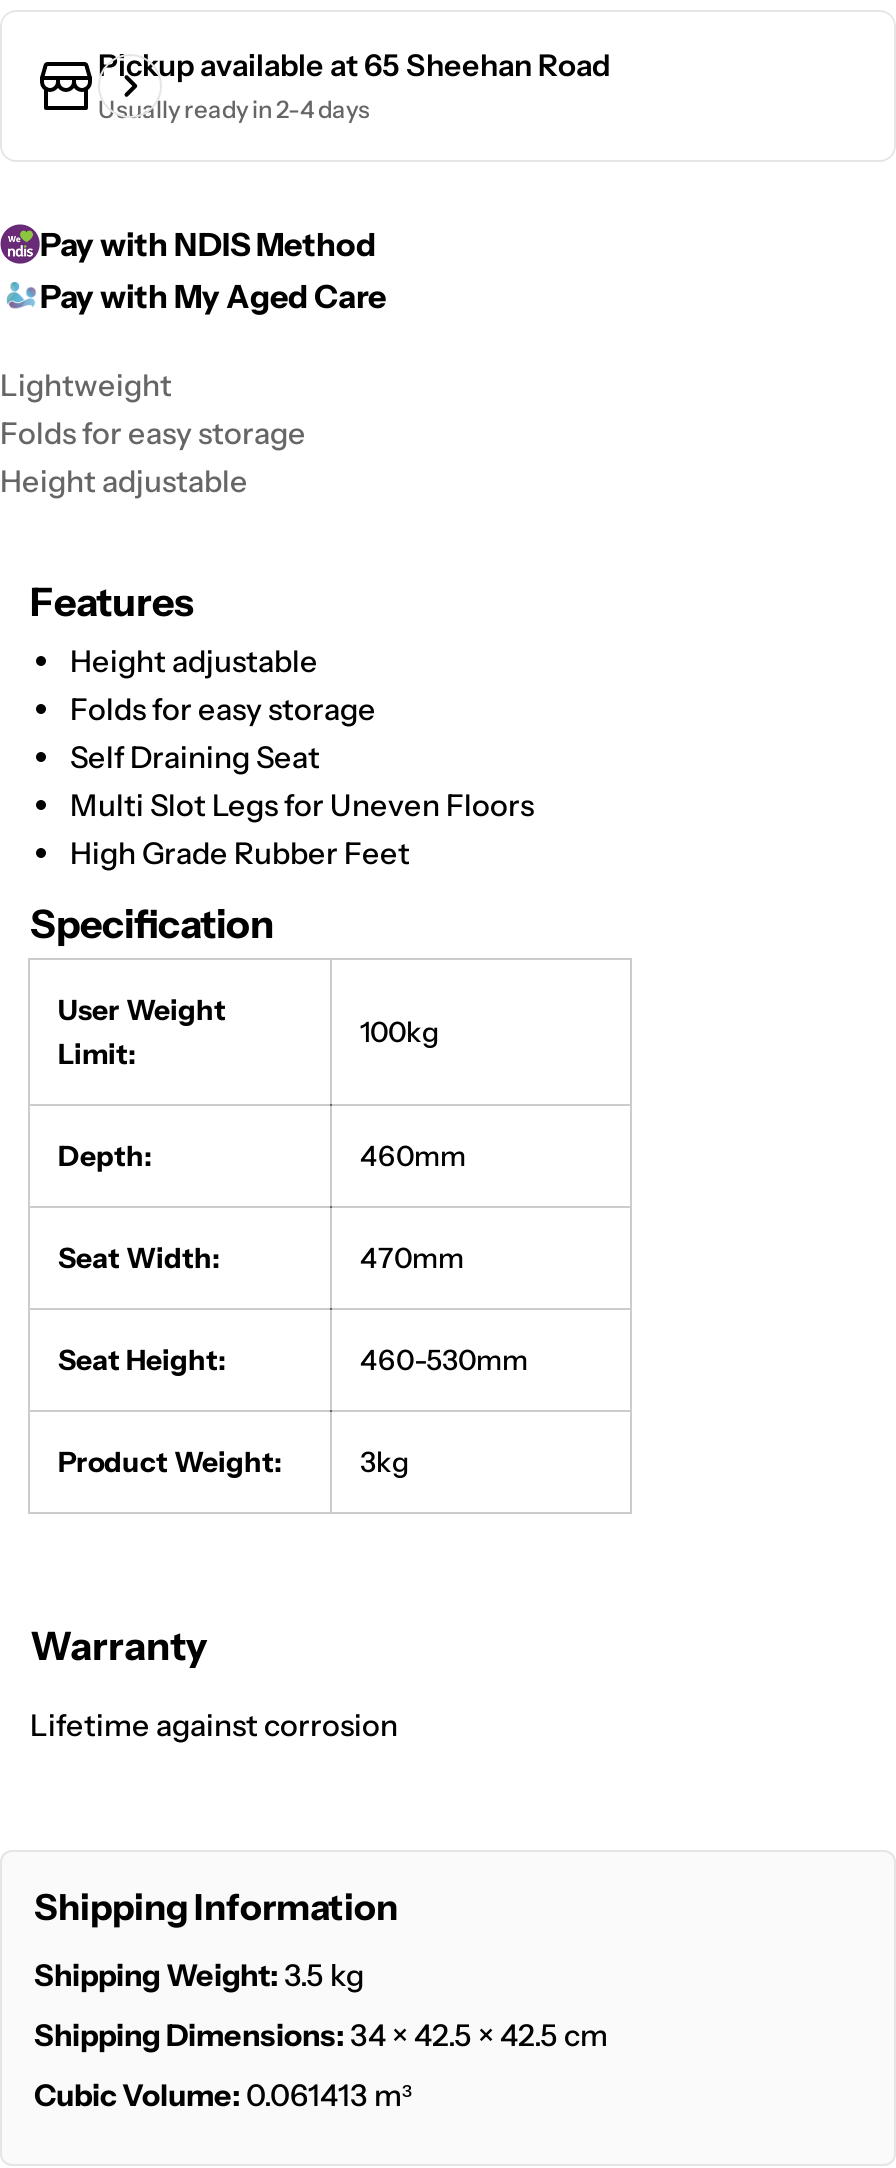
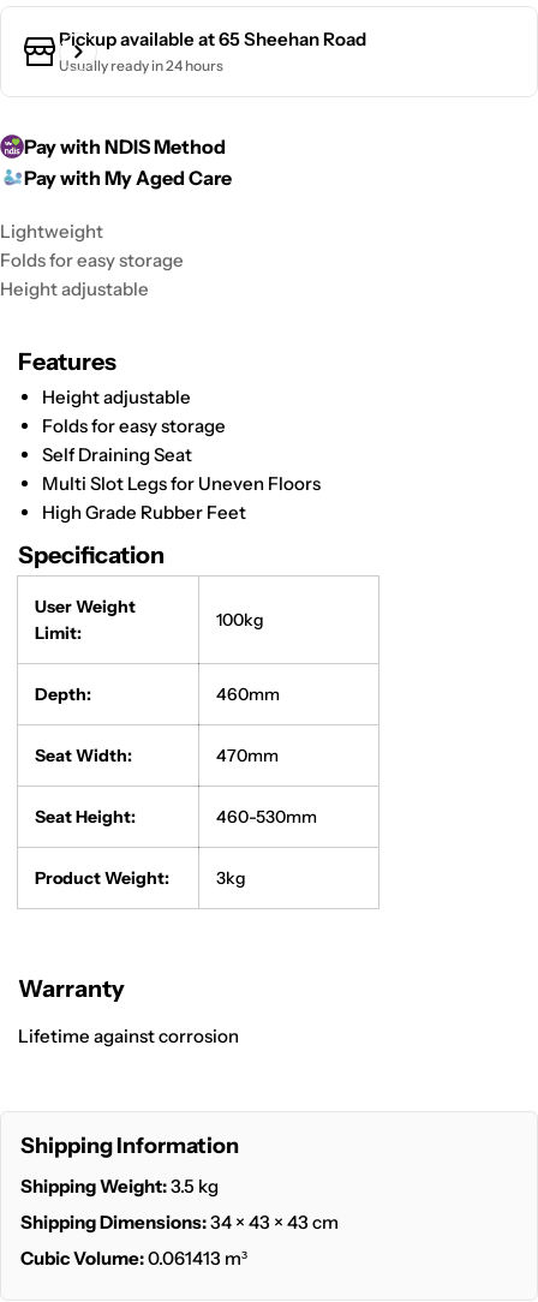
- Usually ready in 2-4 days
+ Usually ready in 24 hours

- Shipping Dimensions: 34 × 42.5 × 42.5 cm
+ Shipping Dimensions: 34 × 43 × 43 cm
